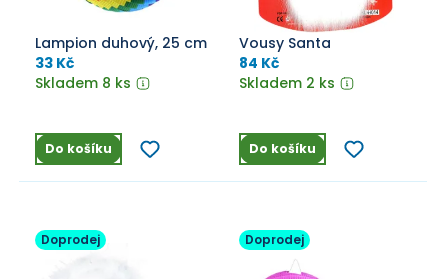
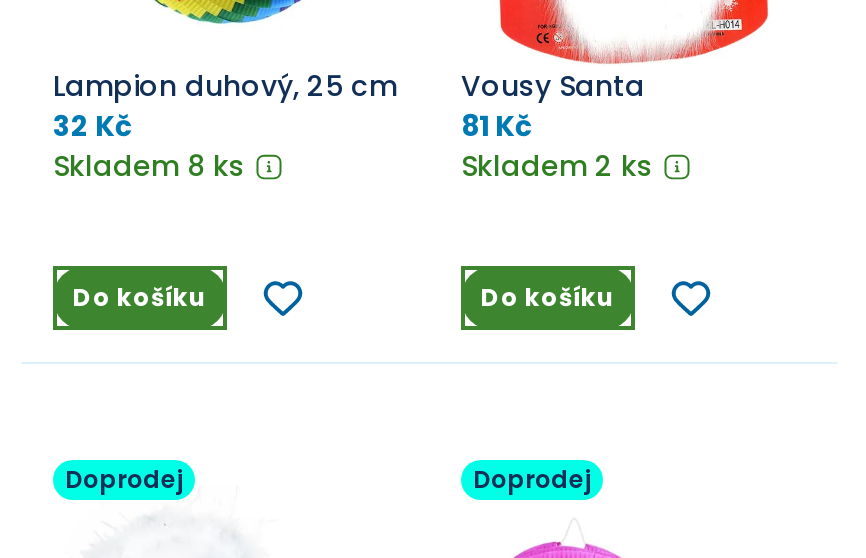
- 33 Kč
+ 32 Kč

- 84 Kč
+ 81 Kč
